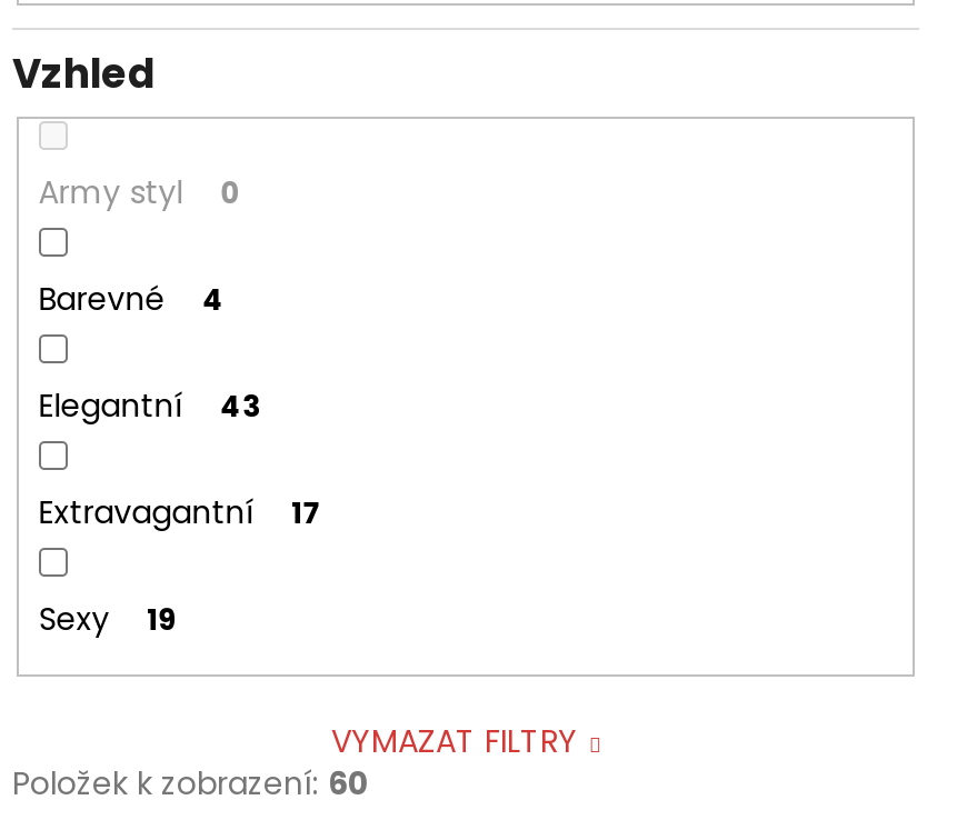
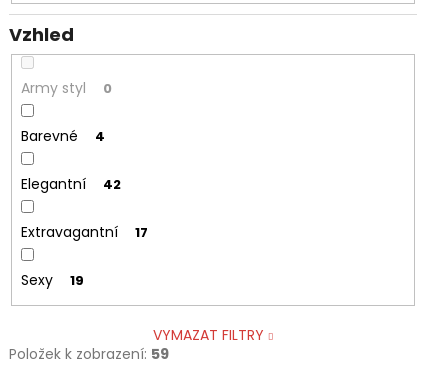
- Elegantní 43
+ Elegantní 42

- Položek k zobrazení: 60
+ Položek k zobrazení: 59
